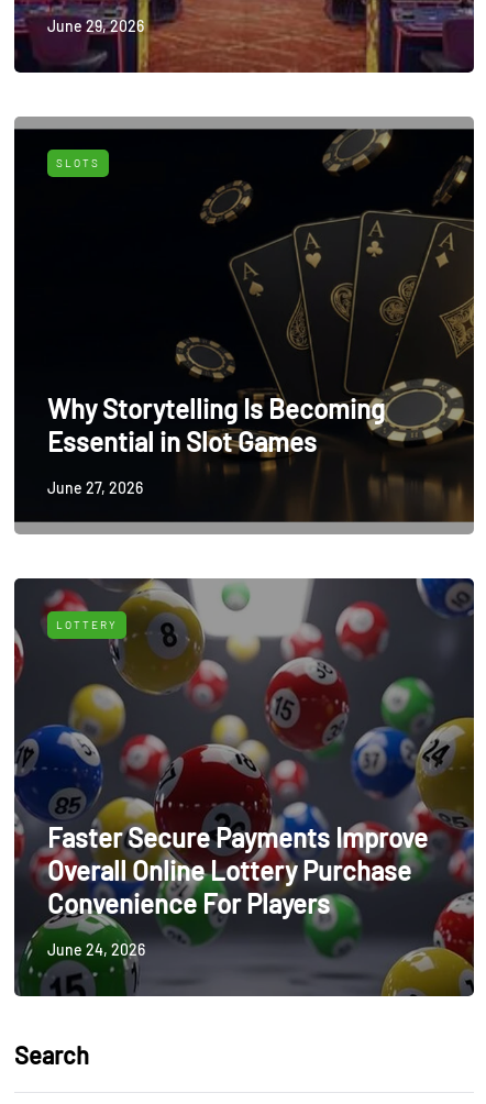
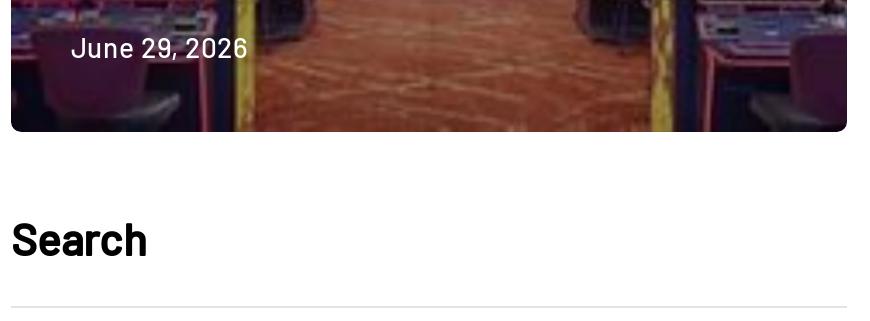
- [image]
- SLOTS

- Why Storytelling Is Becoming
- Essential in Slot Games
- June 27, 2026

- [image]
- LOTTERY

- Faster Secure Payments Improve
- Overall Online Lottery Purchase
- Convenience For Players
- June 24, 2026
